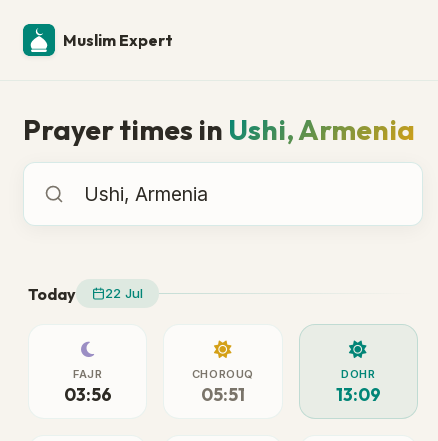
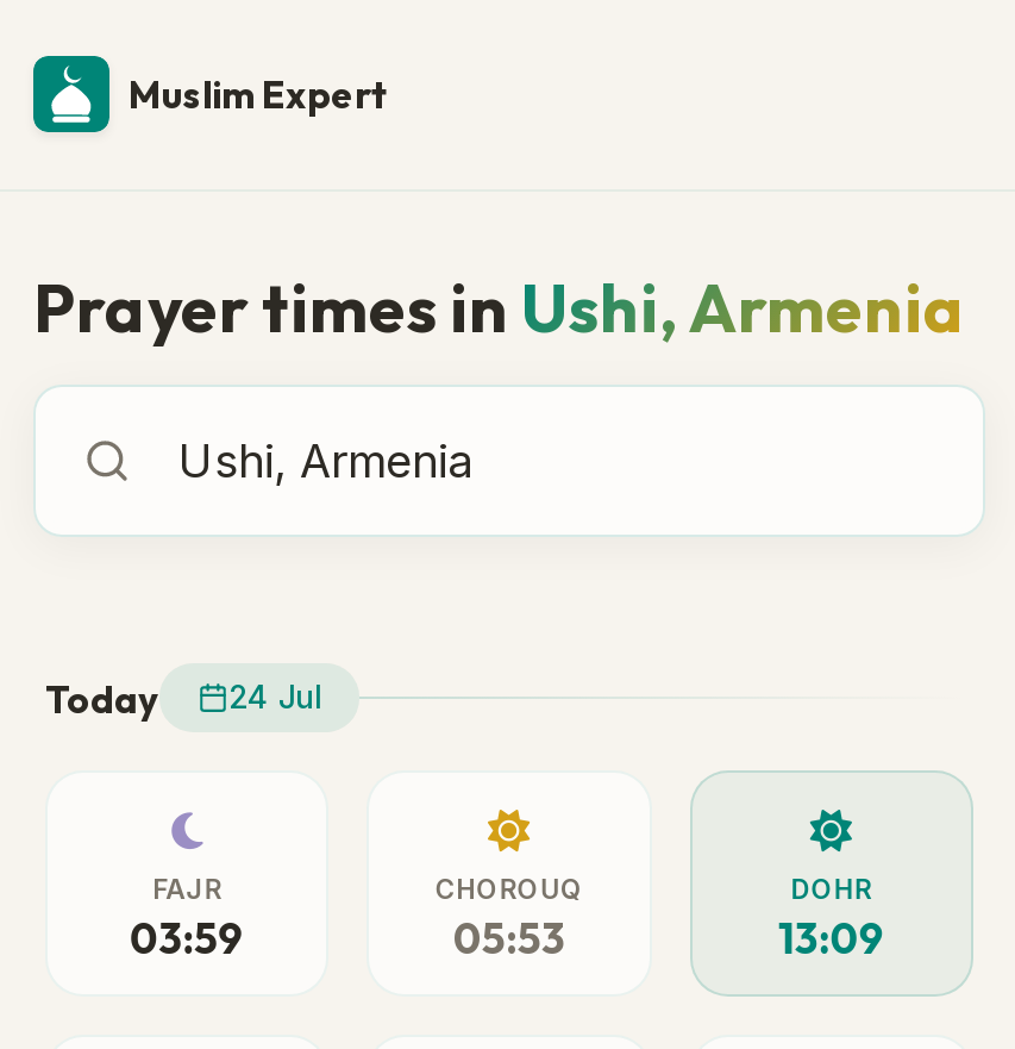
- Today 22 Jul
+ Today 24 Jul

- 03:56
+ 03:59

- 05:51
+ 05:53
